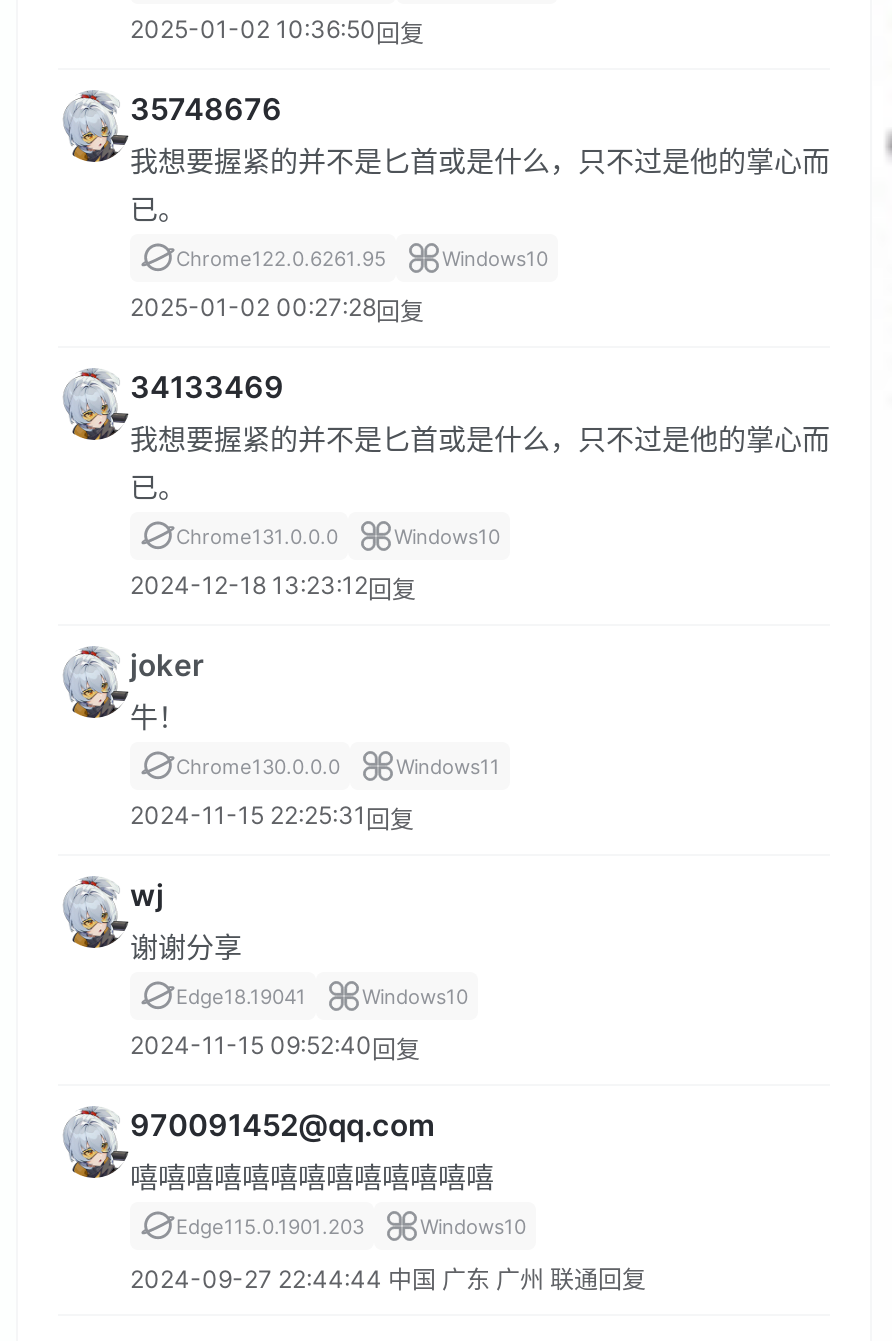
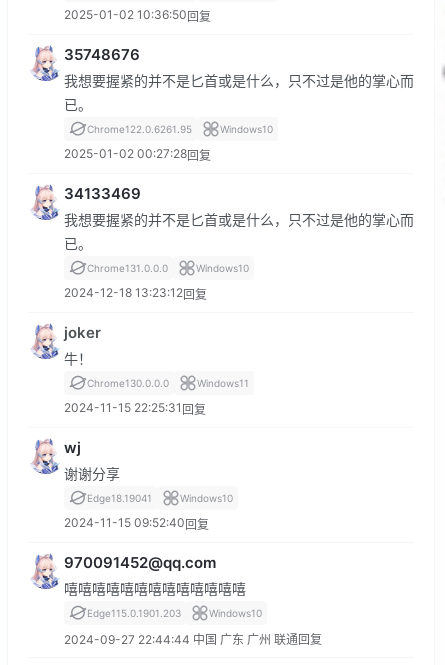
- [image]
+ [image]

- [image]
+ [image]

- [image]
+ [image]

- [image]
+ [image]

- [image]
+ [image]
